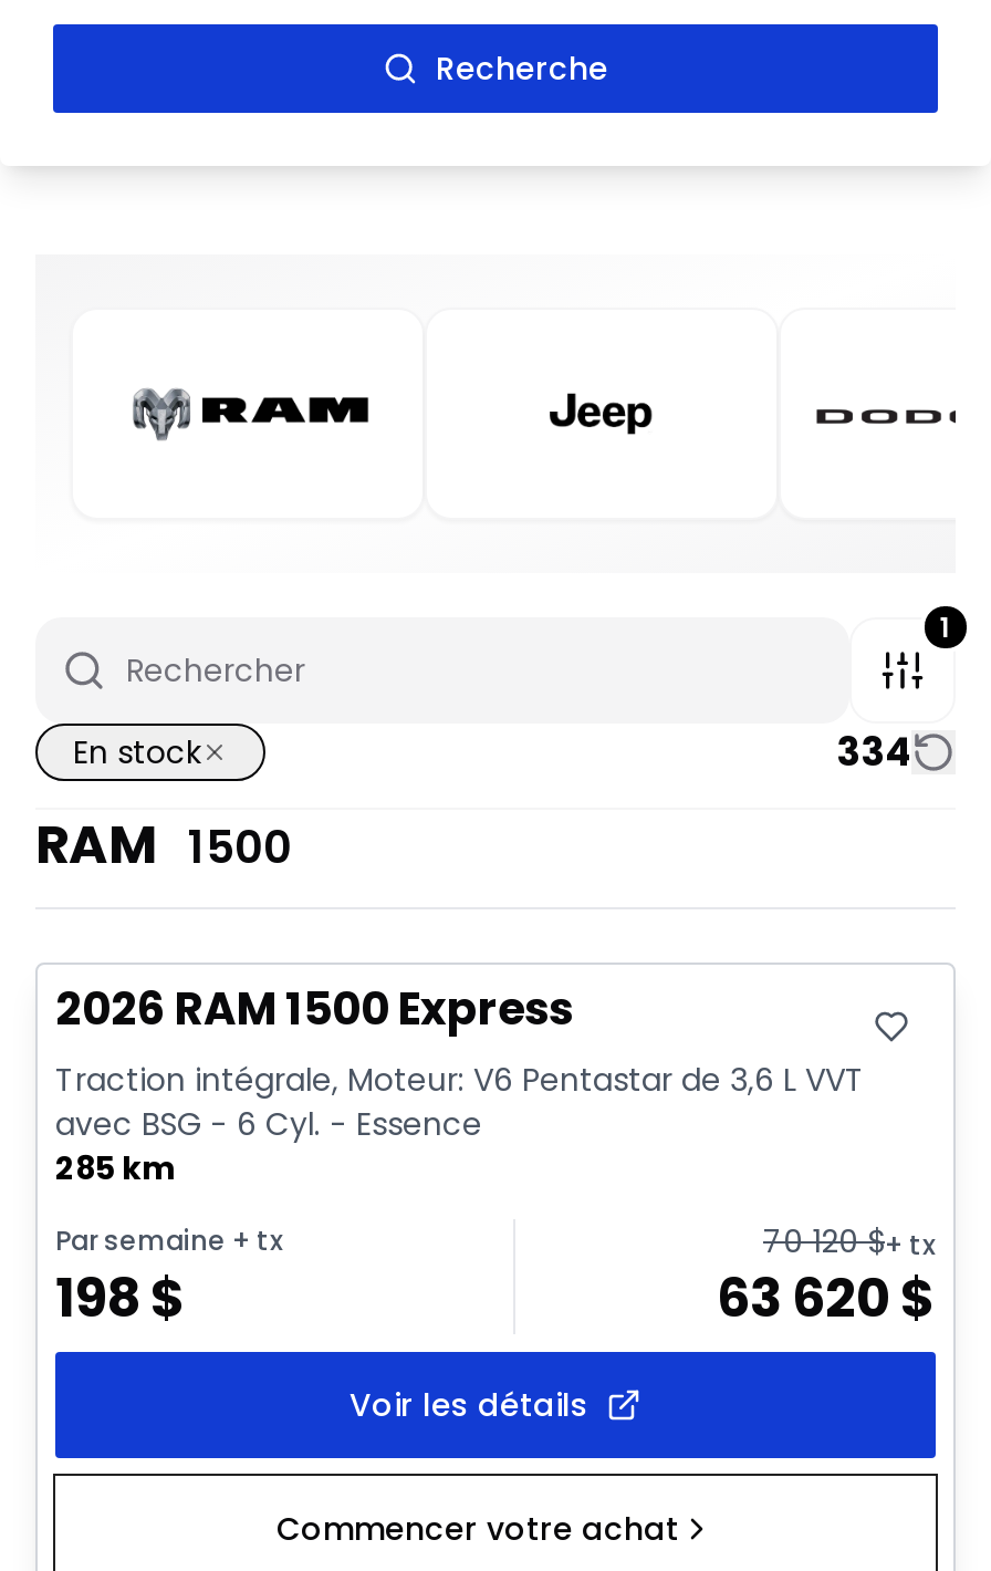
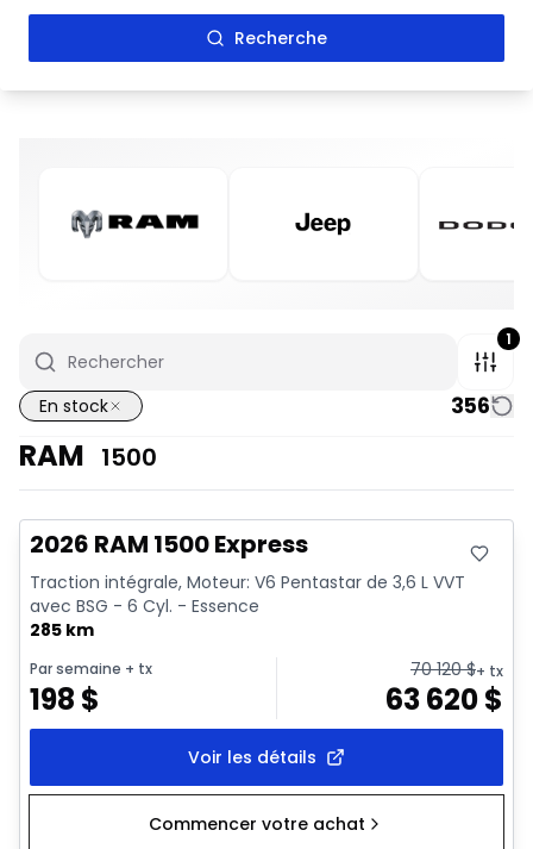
- 334
+ 356
